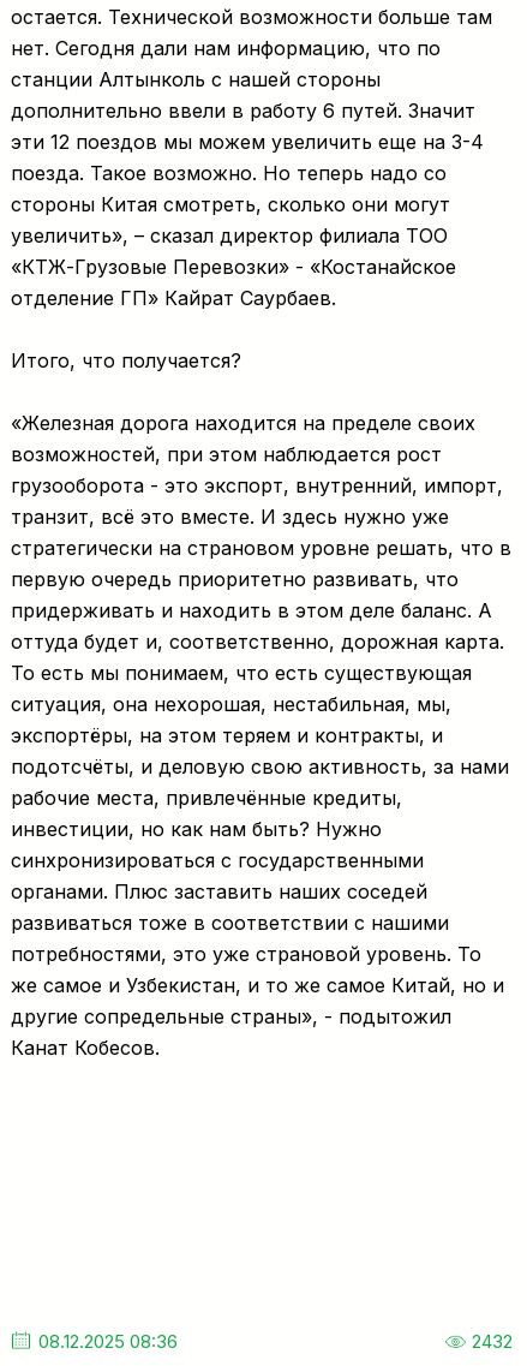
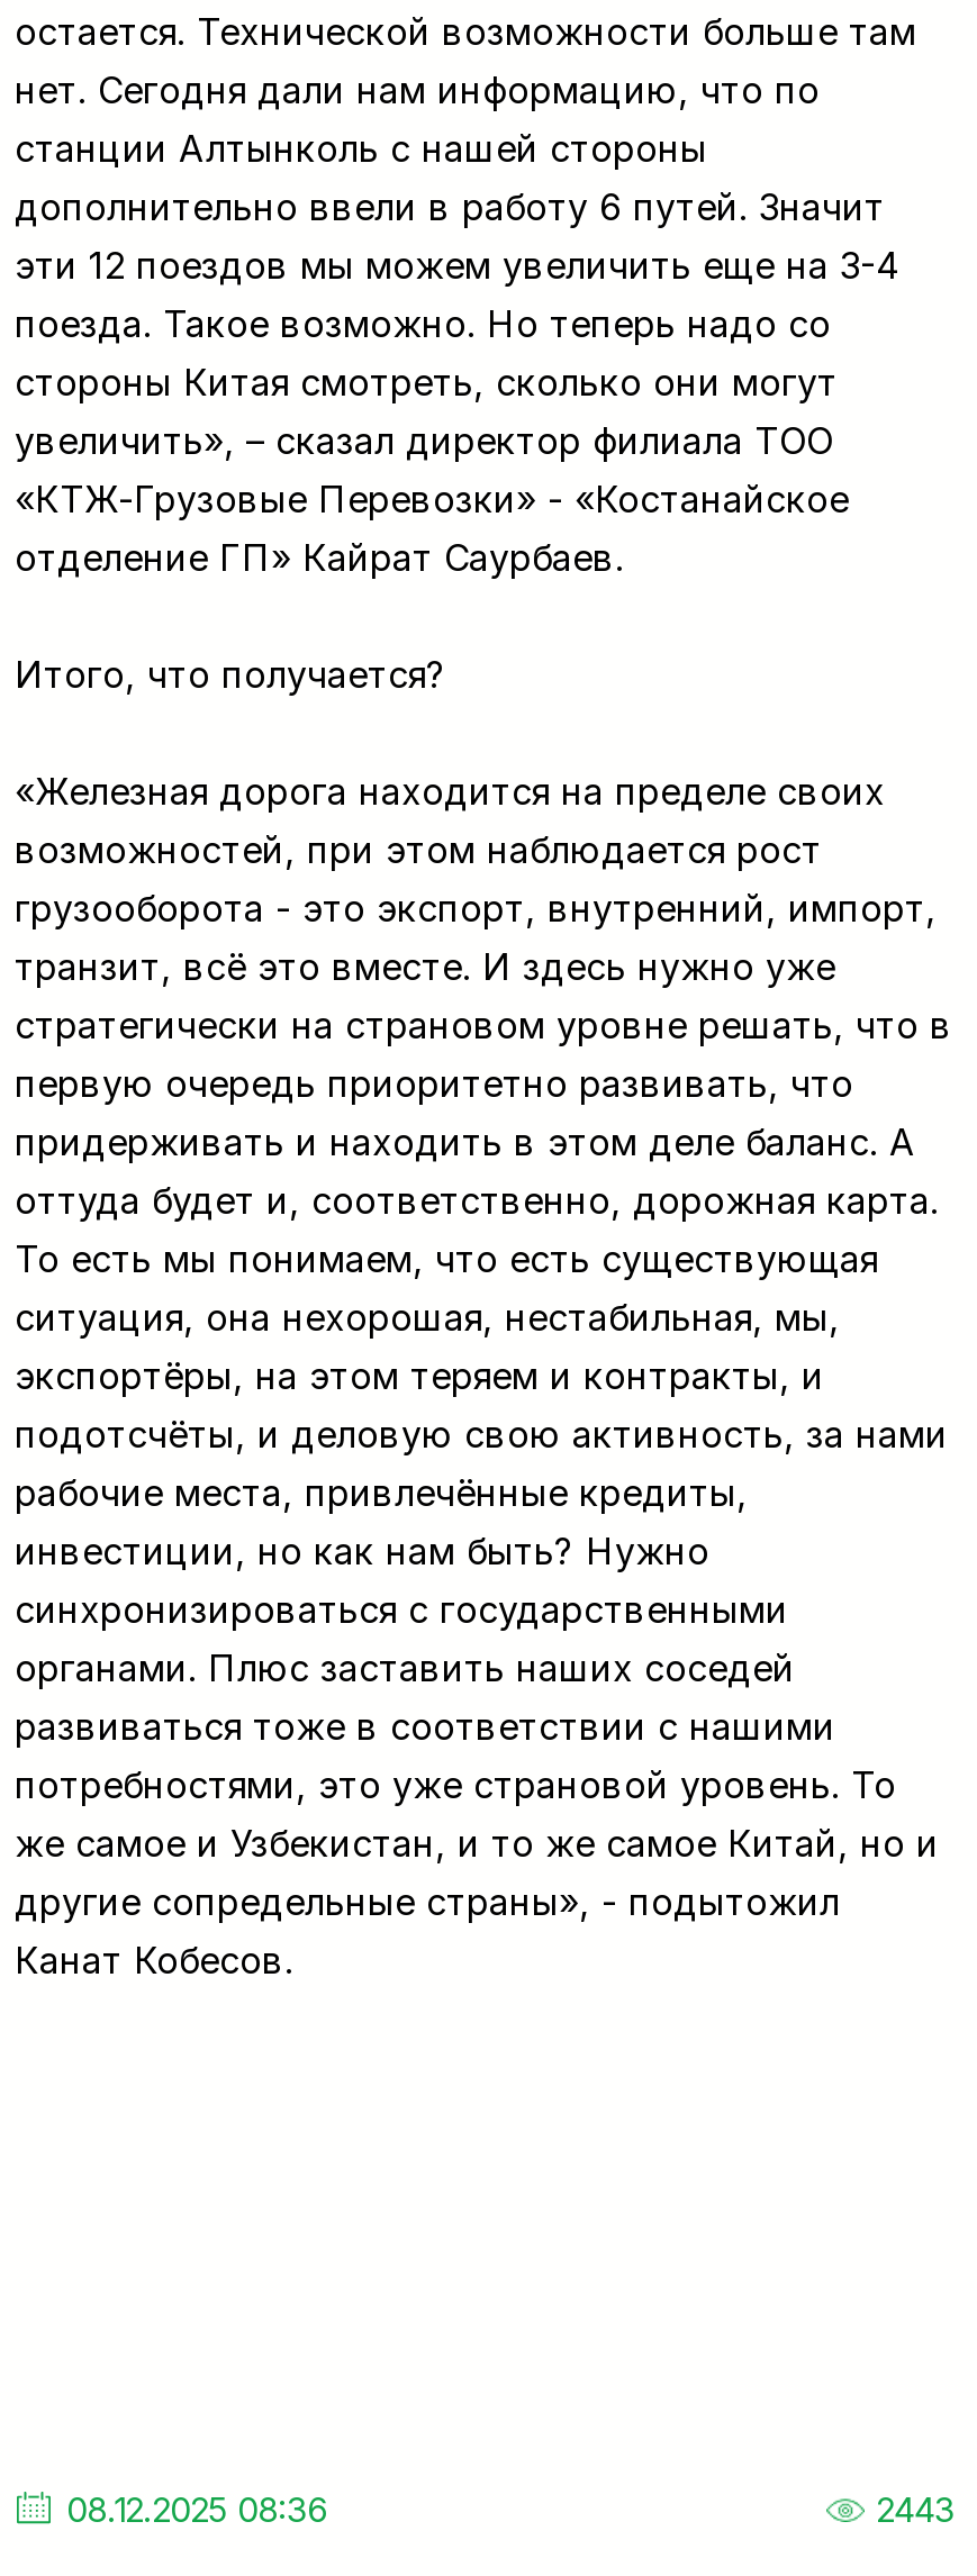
- 2432
+ 2443
